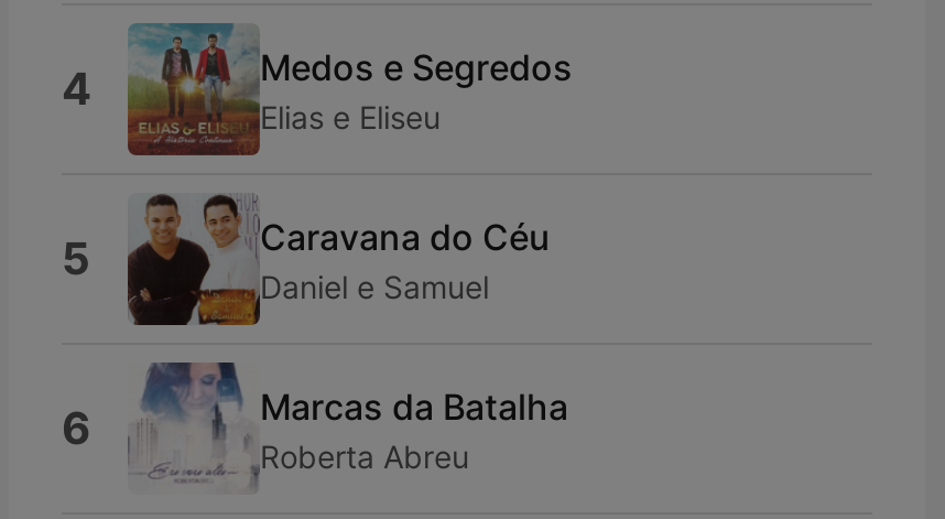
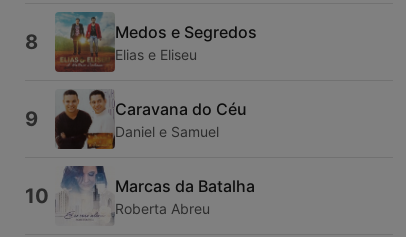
- 4
+ 8

- 5
+ 9

- 6
+ 10
